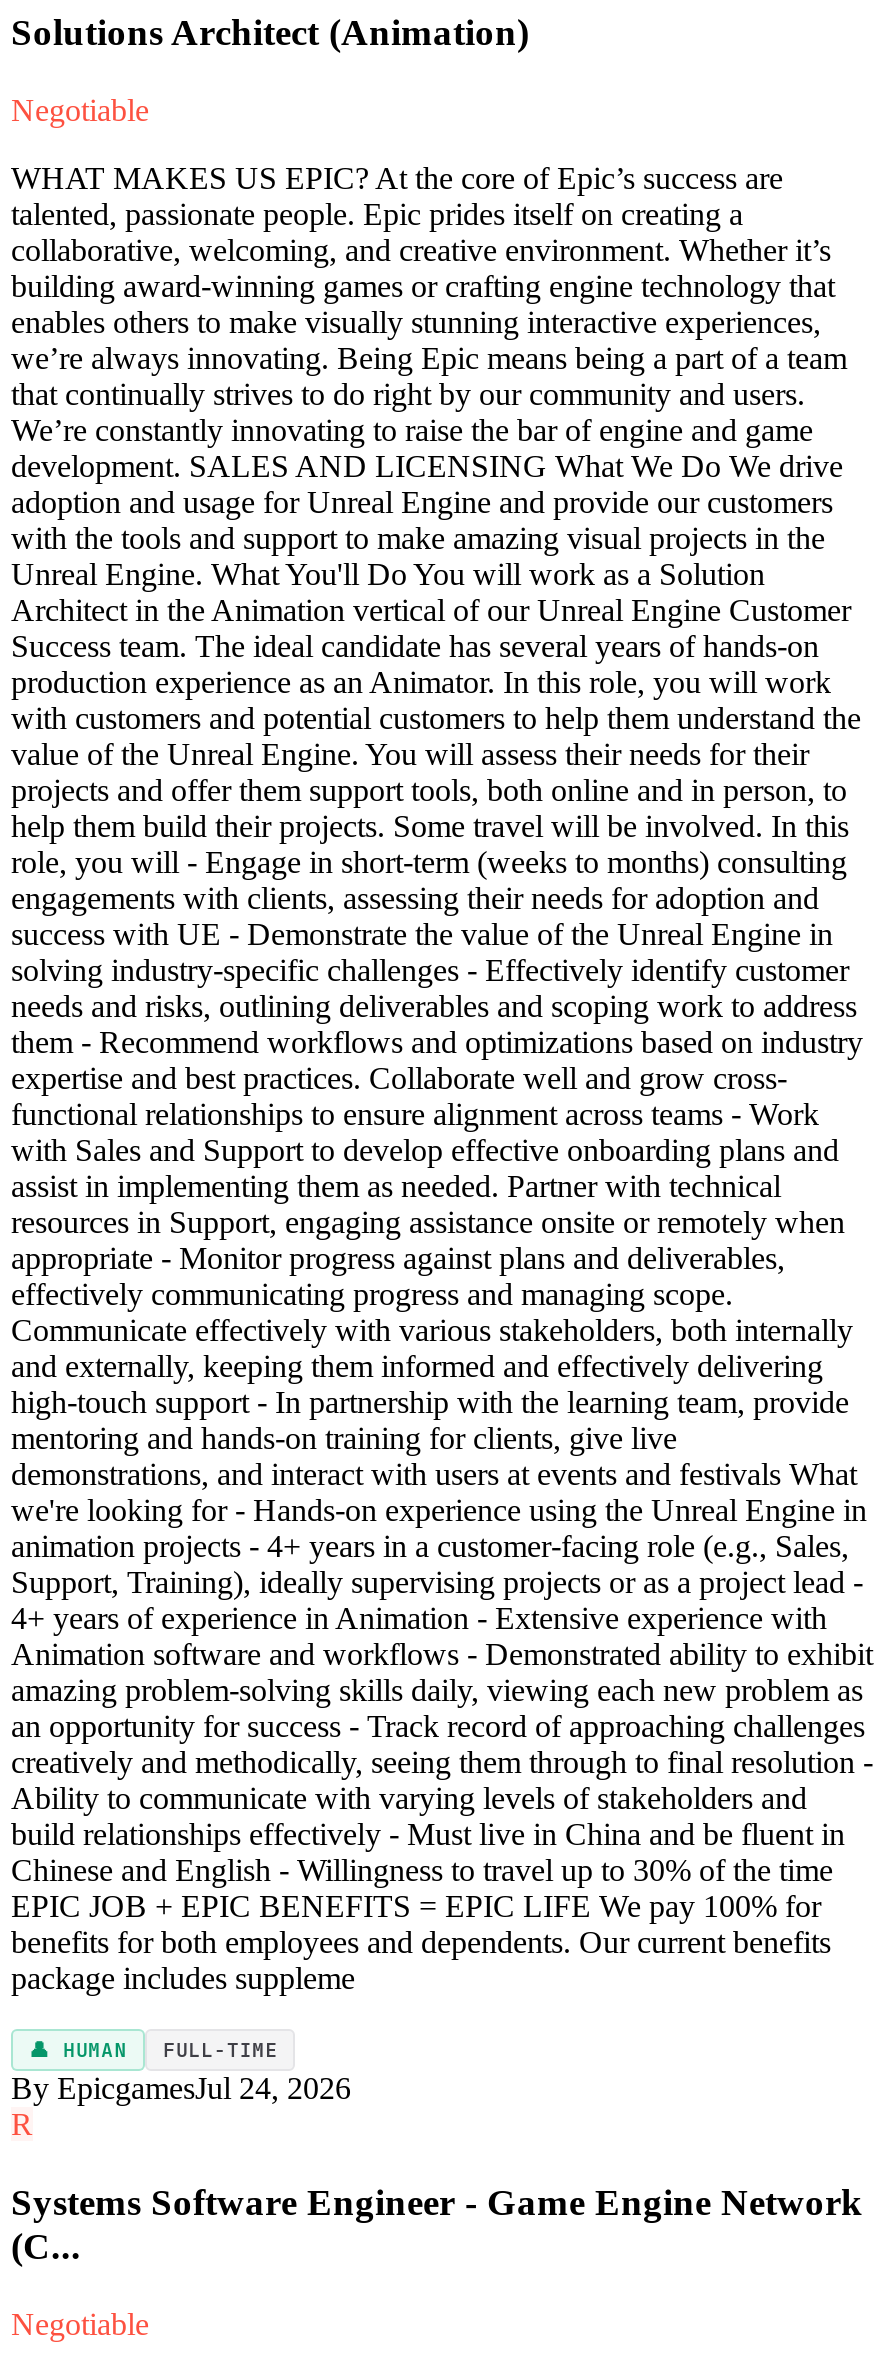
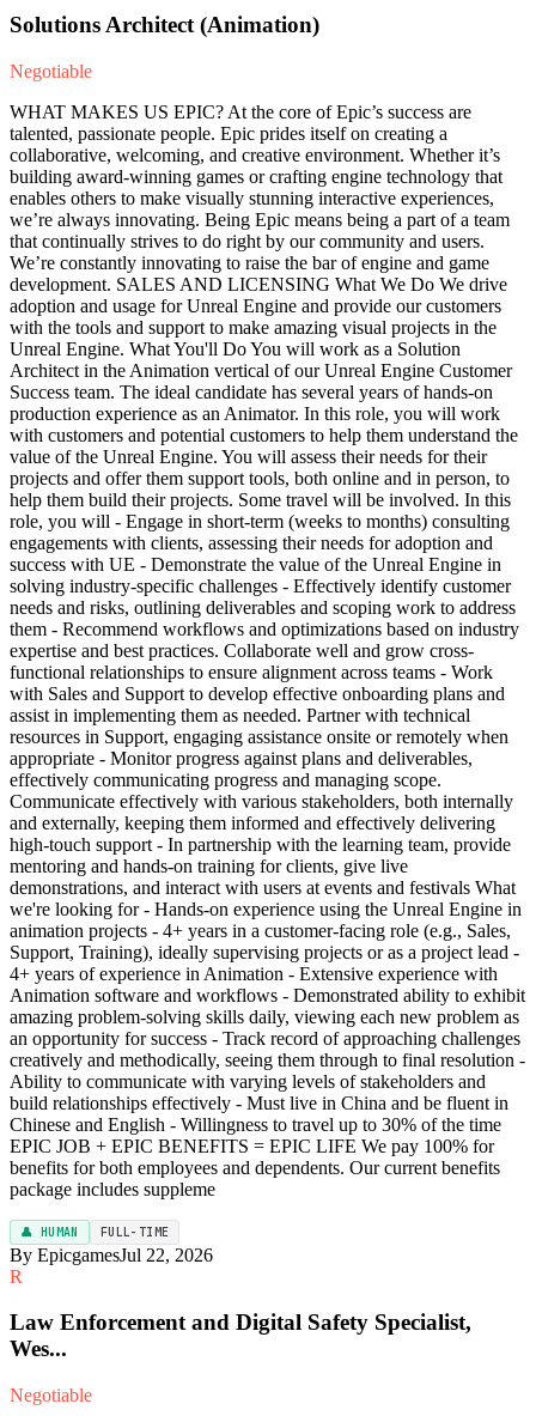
- By EpicgamesJul 24, 2026
+ By EpicgamesJul 22, 2026

- Systems Software Engineer - Game Engine Network
- (C...
+ Law Enforcement and Digital Safety Specialist,
+ Wes...
